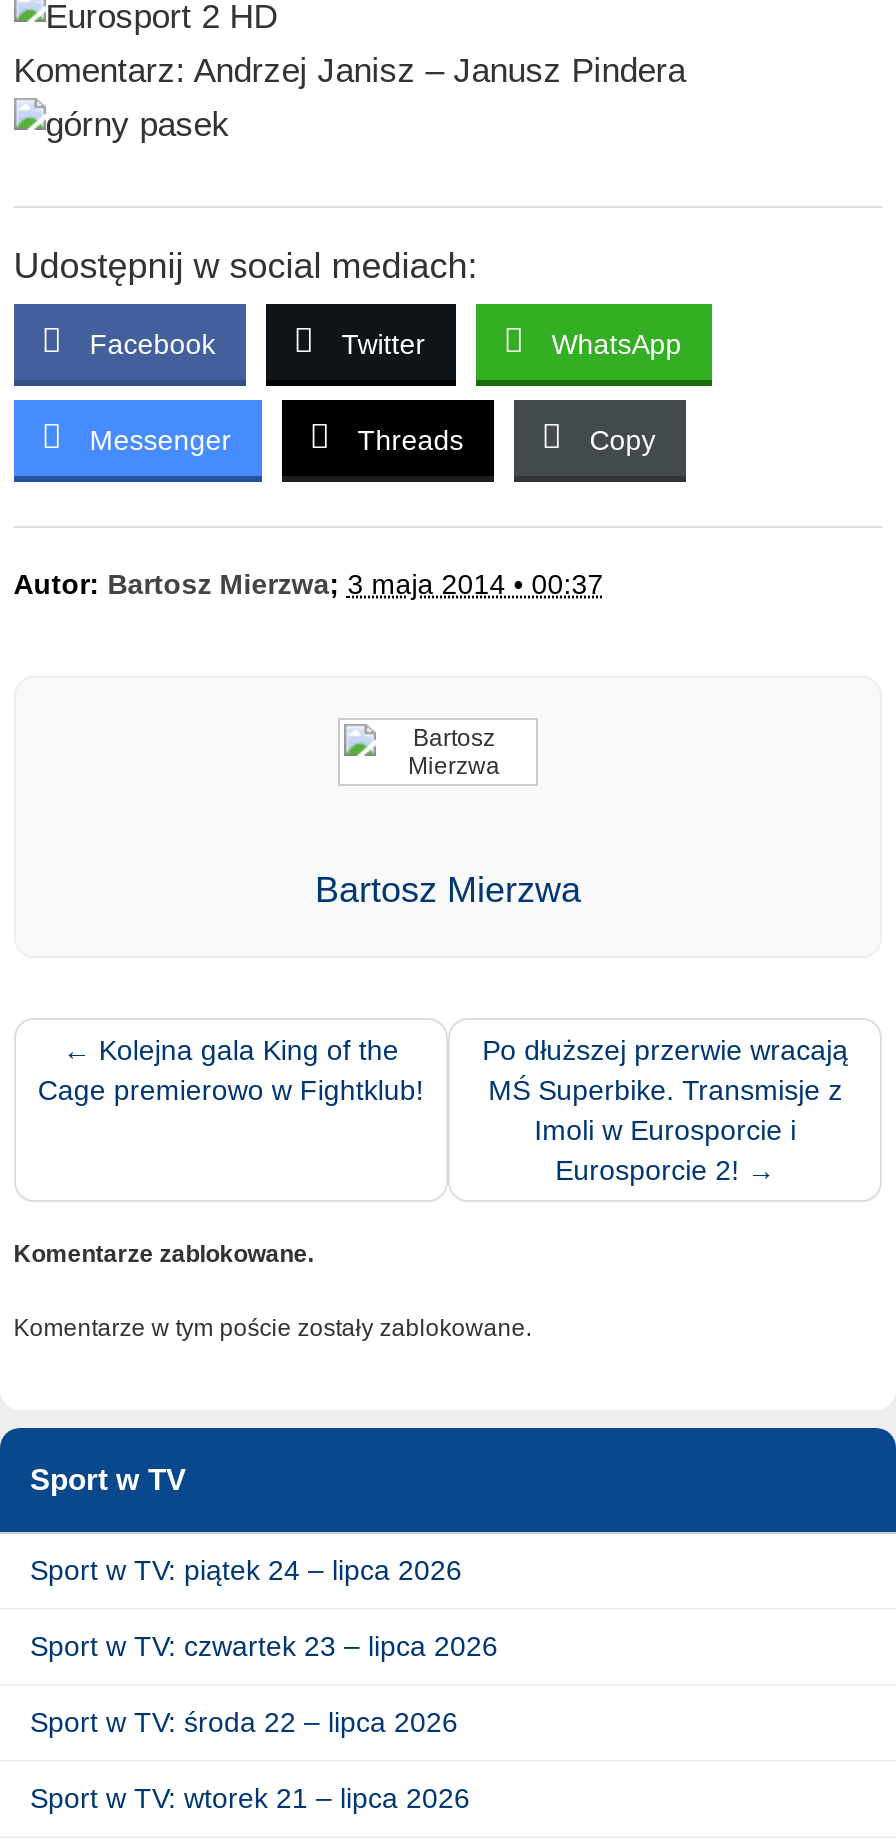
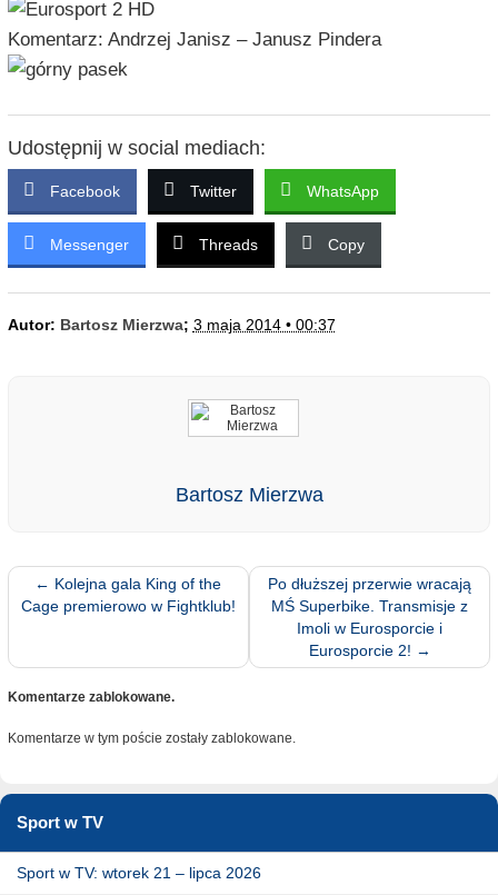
- Sport w TV: piątek 24 – lipca 2026
- Sport w TV: czwartek 23 – lipca 2026
- Sport w TV: środa 22 – lipca 2026
